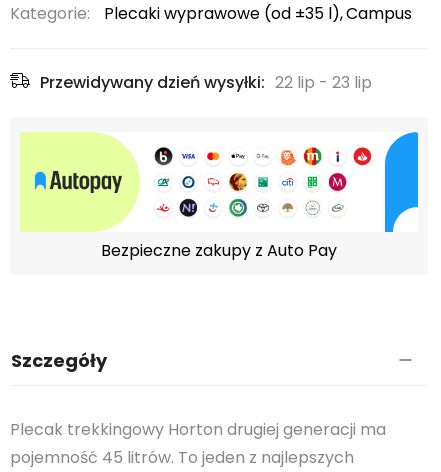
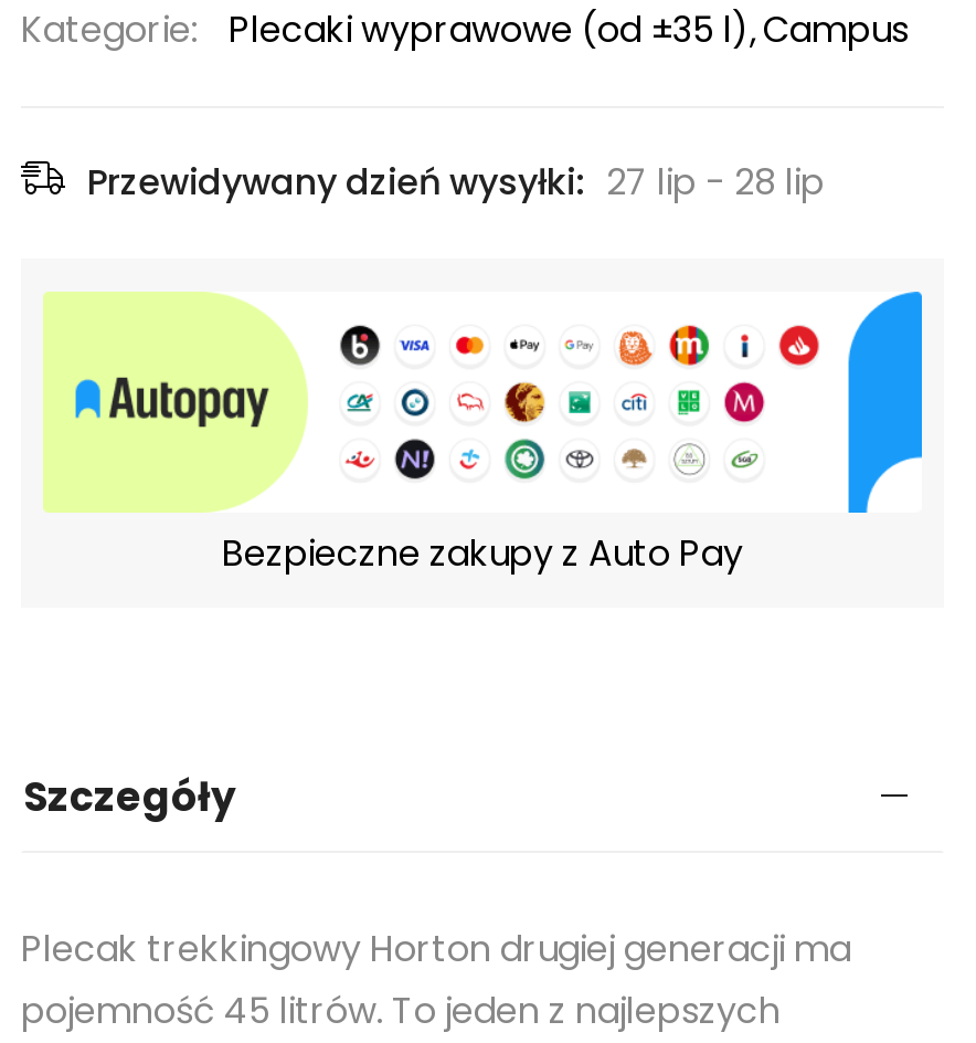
- Przewidywany dzień wysyłki: 22 lip - 23 lip
+ Przewidywany dzień wysyłki: 27 lip - 28 lip
